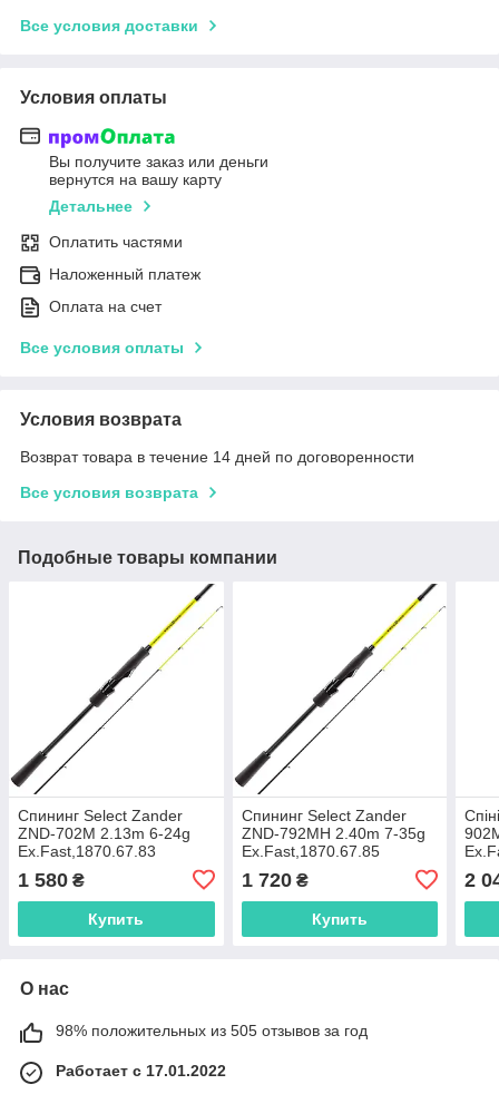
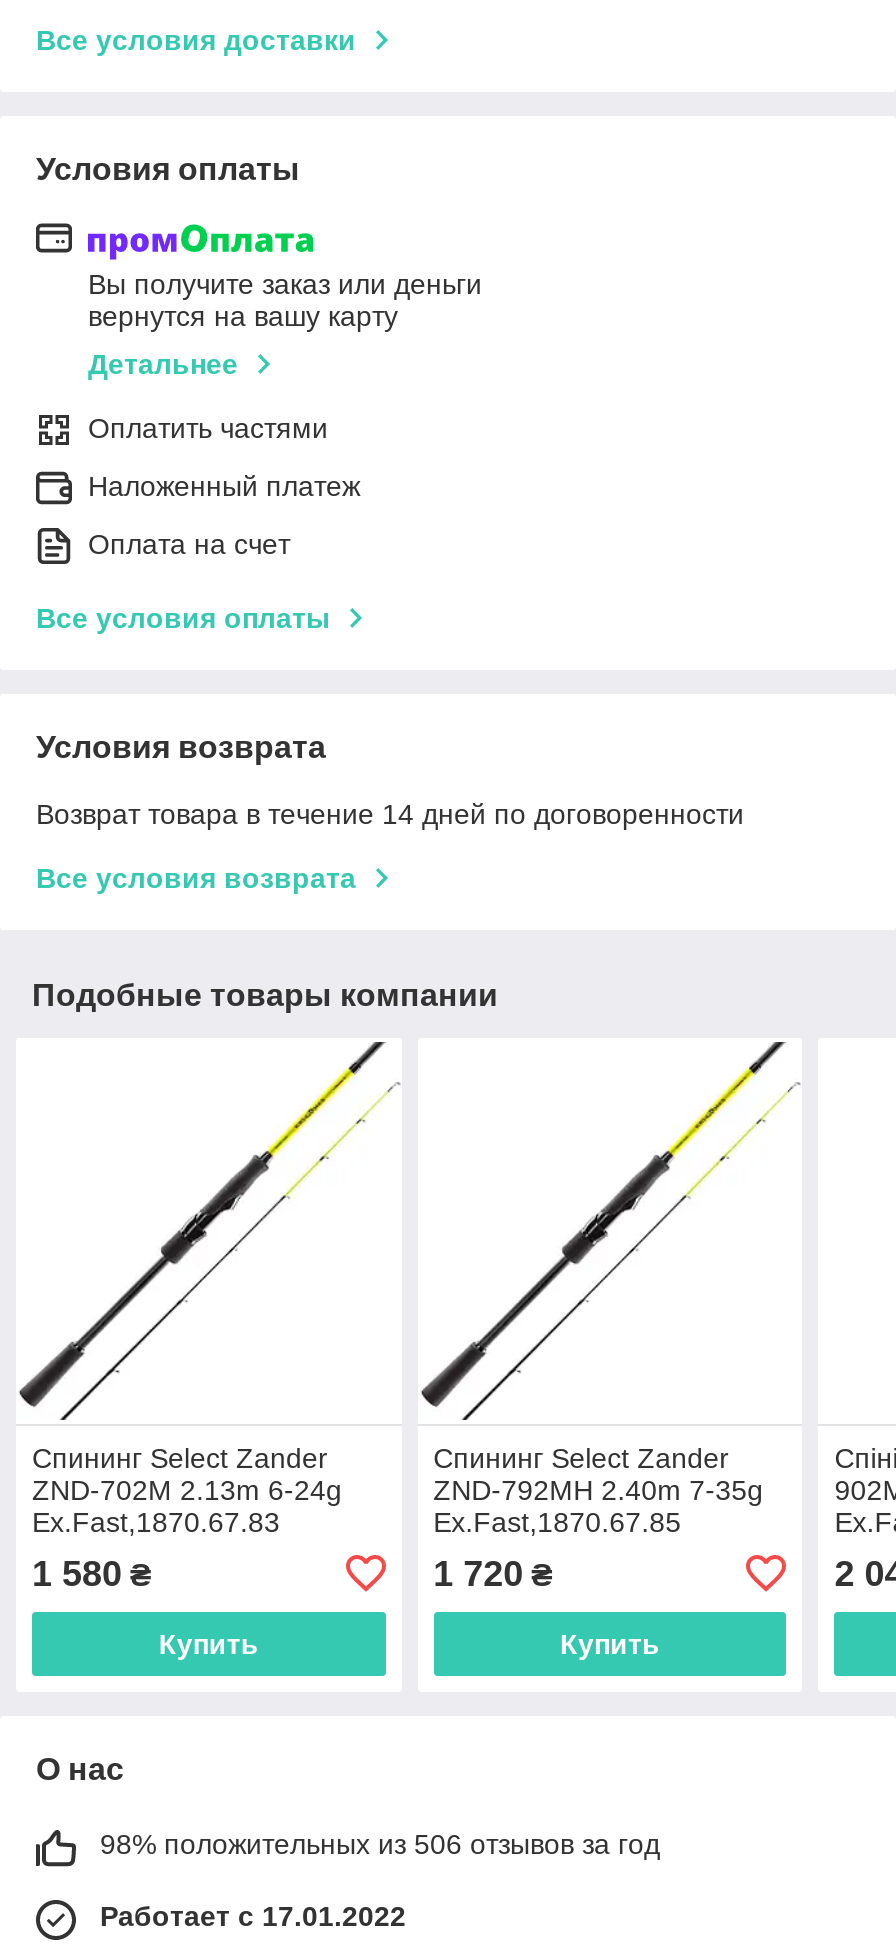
- 98% положительных из 505 отзывов за год
+ 98% положительных из 506 отзывов за год
